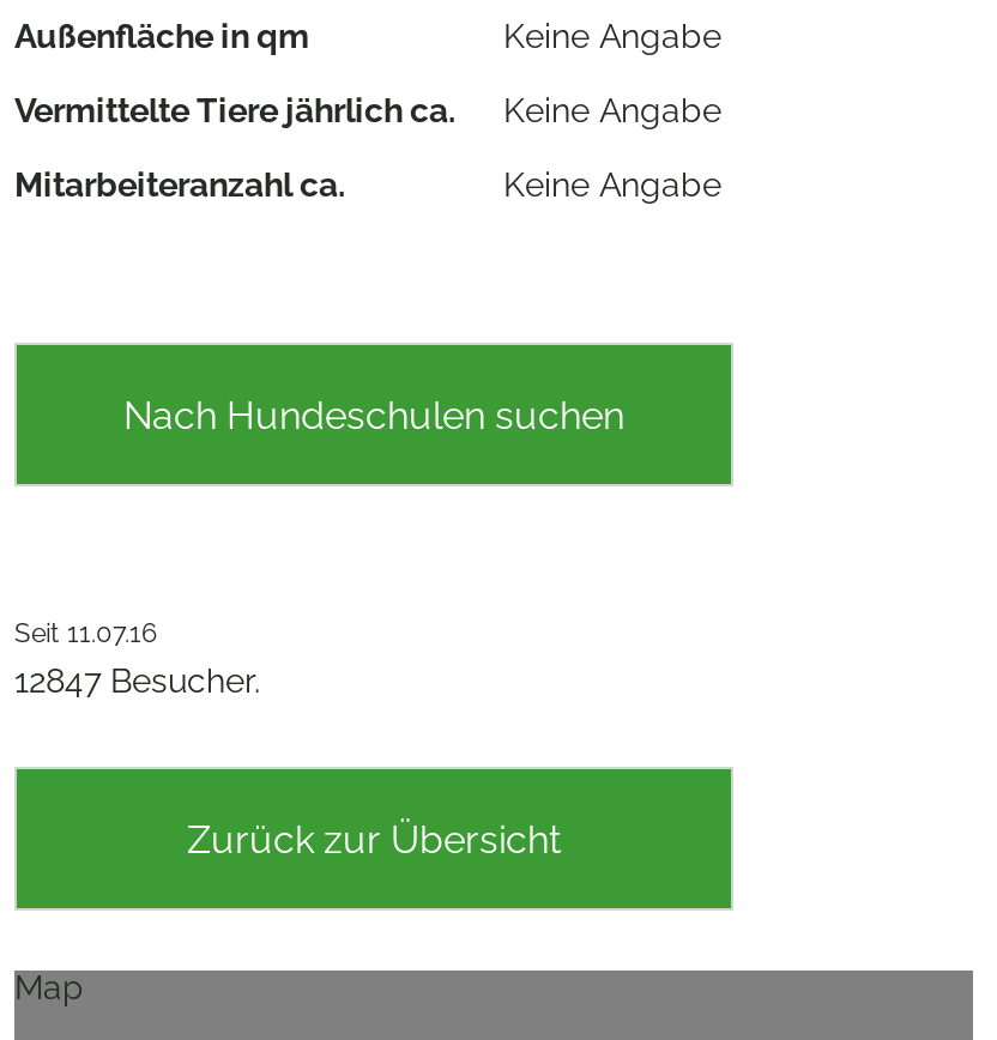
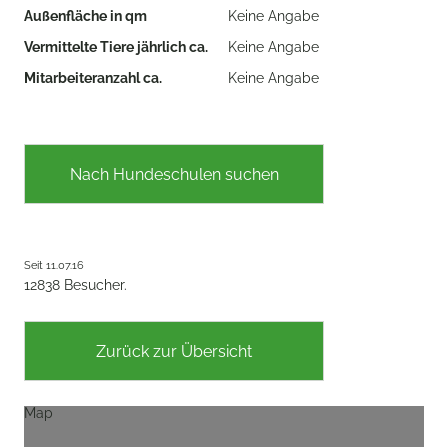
- 12847 Besucher.
+ 12838 Besucher.
